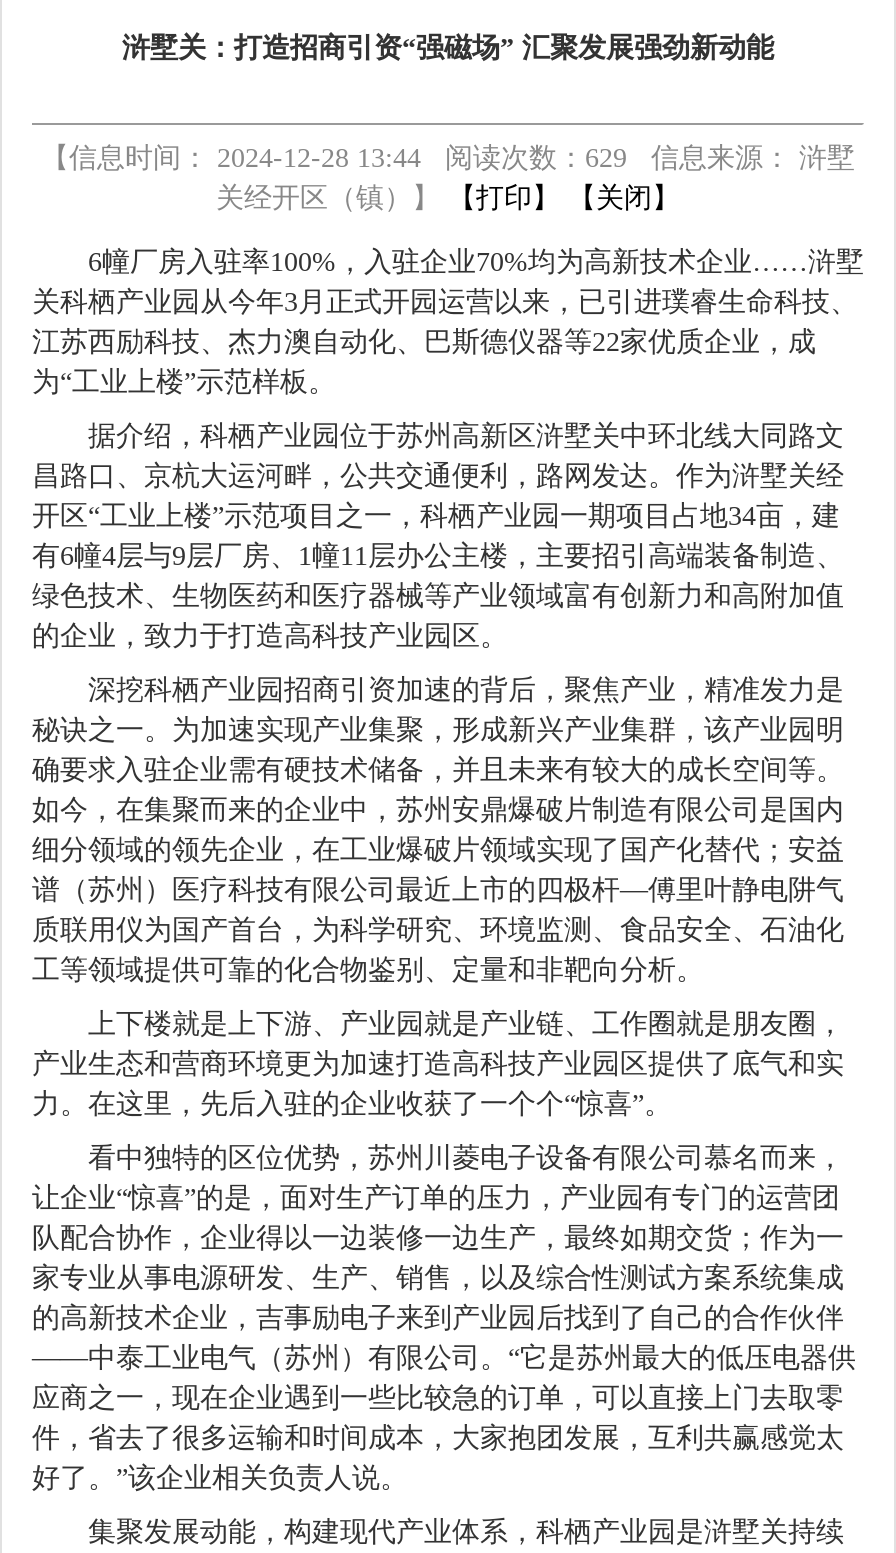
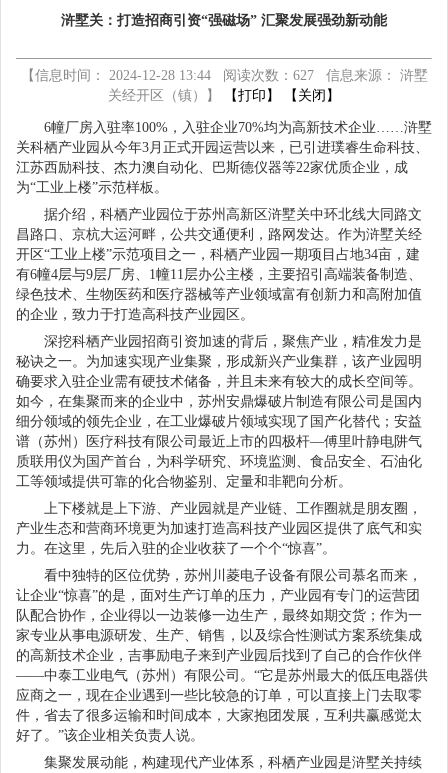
- 【信息时间： 2024-12-28 13:44 阅读次数：629信息来源： 浒墅
+ 【信息时间： 2024-12-28 13:44 阅读次数：627信息来源： 浒墅
